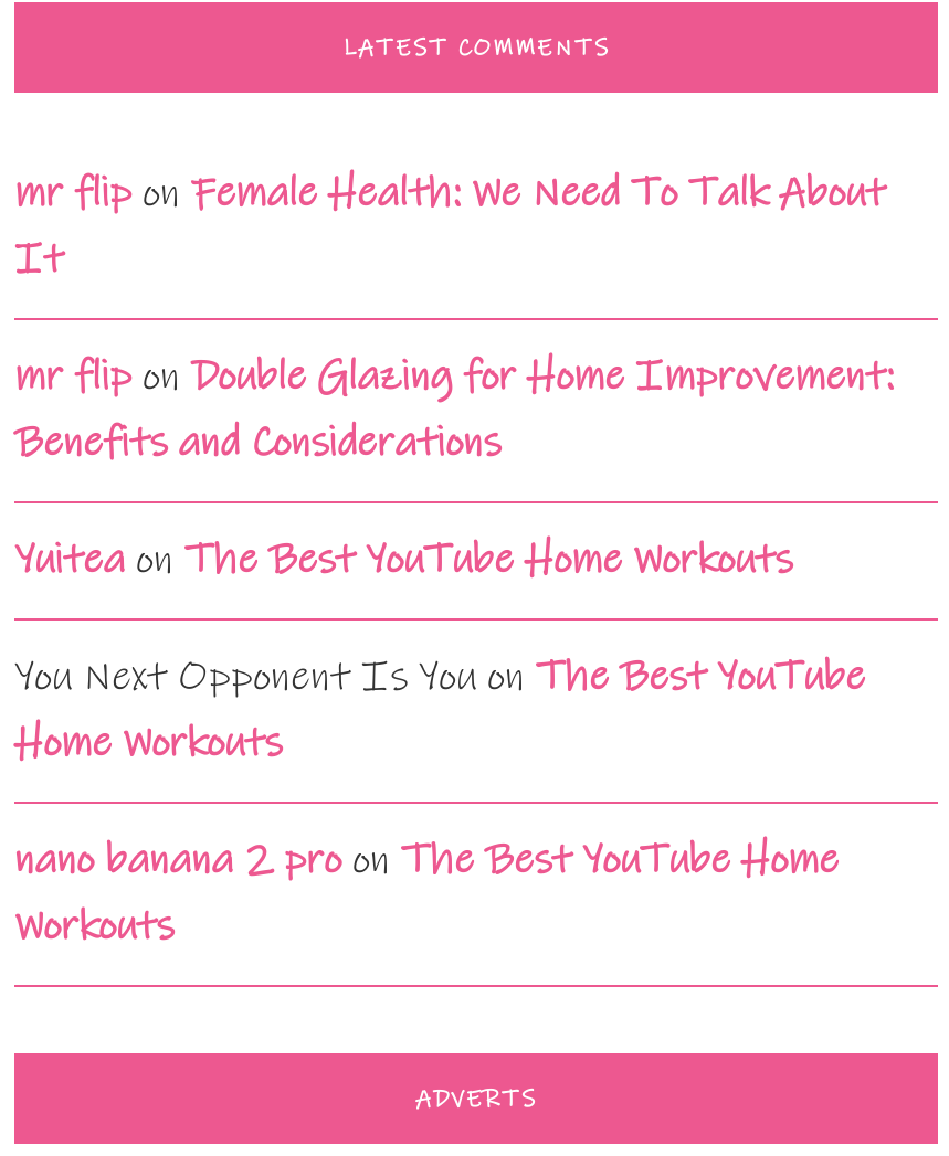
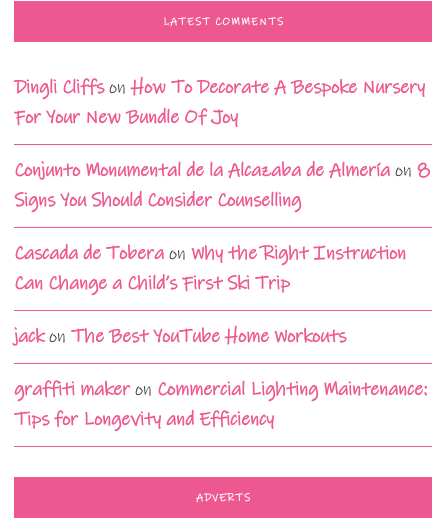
- mr flip on Female Health: We Need To Talk About
- It
+ Dingli Cliffs on How To Decorate A Bespoke Nursery
+ For Your New Bundle Of Joy

- mr flip on Double Glazing for Home Improvement:
- Benefits and Considerations
+ Conjunto Monumental de la Alcazaba de Almería on 8
+ Signs You Should Consider Counselling

- Yuitea on The Best YouTube Home Workouts
+ Cascada de Tobera on Why the Right Instruction
+ Can Change a Child’s First Ski Trip

- You Next Opponent Is You on The Best YouTube
- Home Workouts
+ jack on The Best YouTube Home Workouts

- nano banana 2 pro on The Best YouTube Home
- Workouts
+ graffiti maker on Commercial Lighting Maintenance:
+ Tips for Longevity and Efficiency
